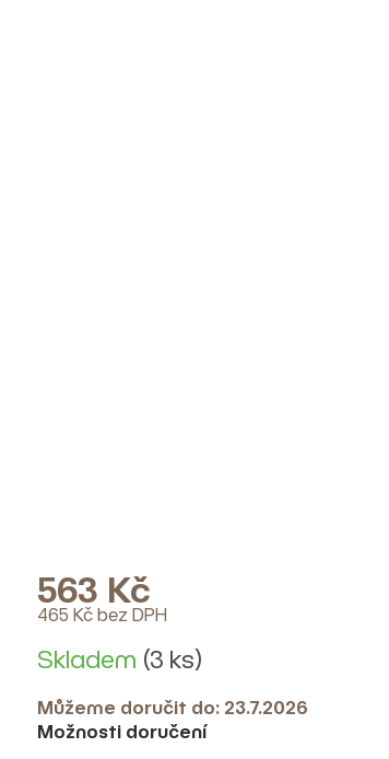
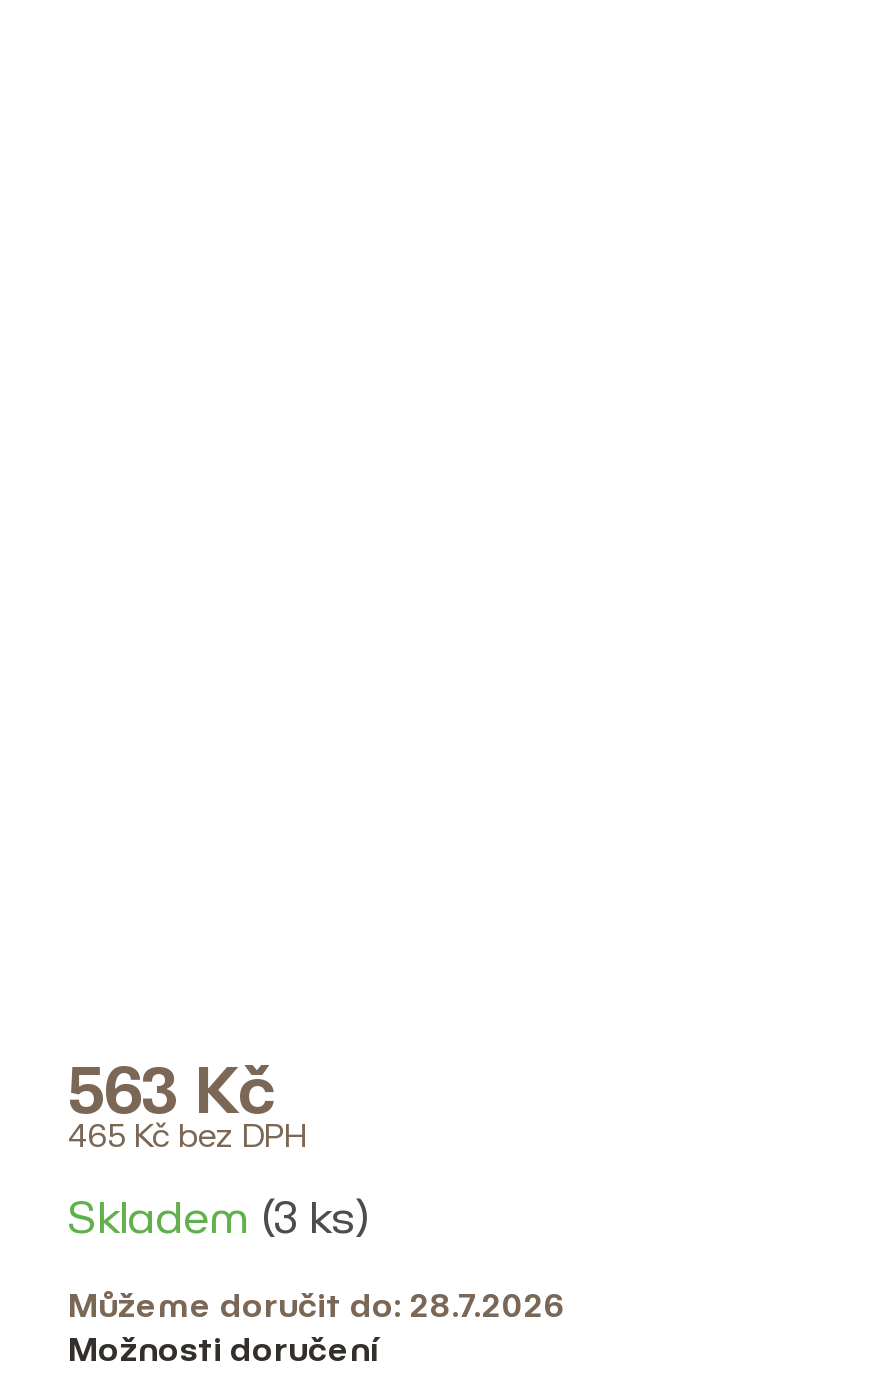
- Můžeme doručit do: 23.7.2026
+ Můžeme doručit do: 28.7.2026
